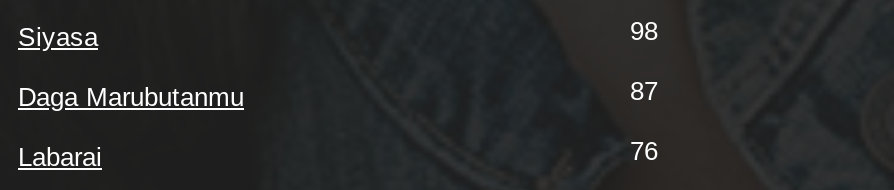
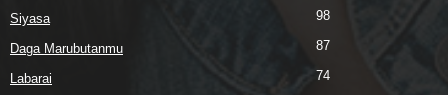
- 76
+ 74
